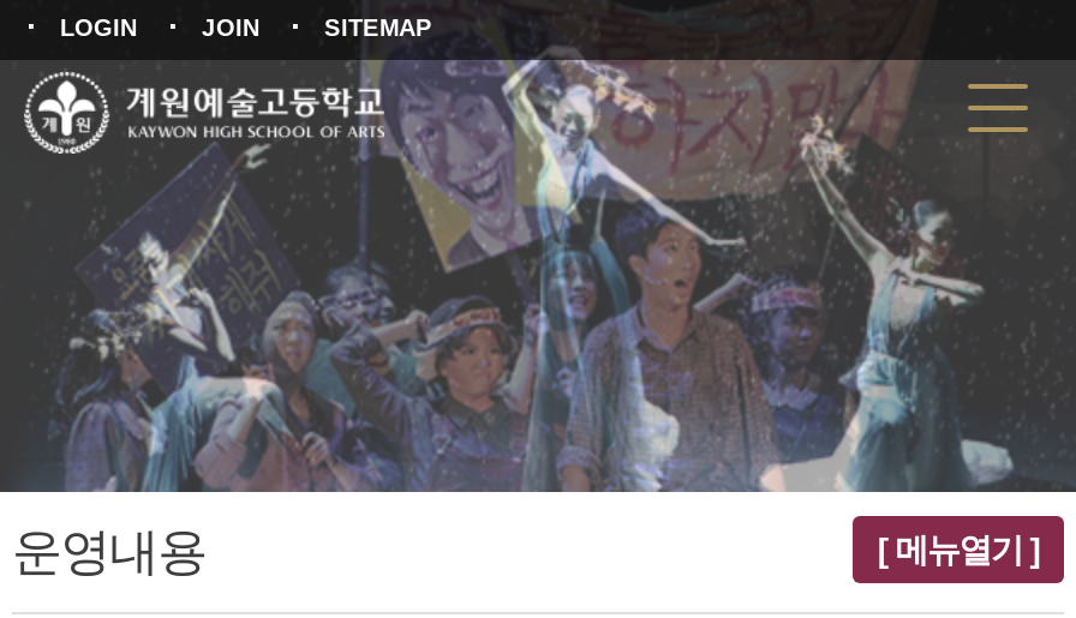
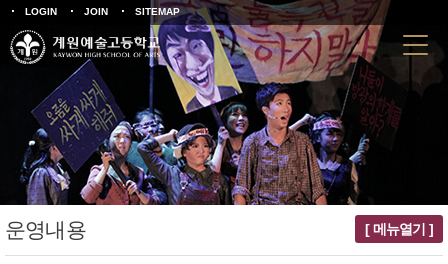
- [image]
+ [image]
